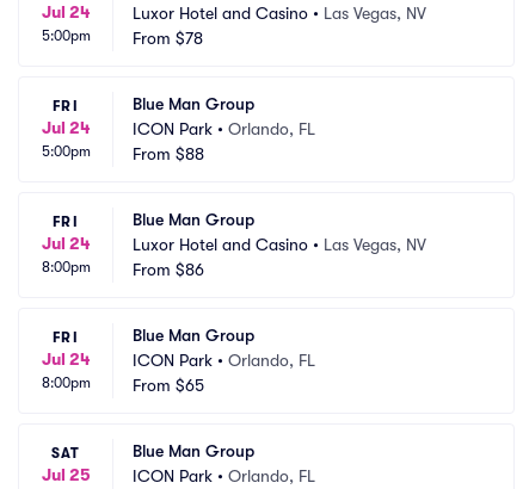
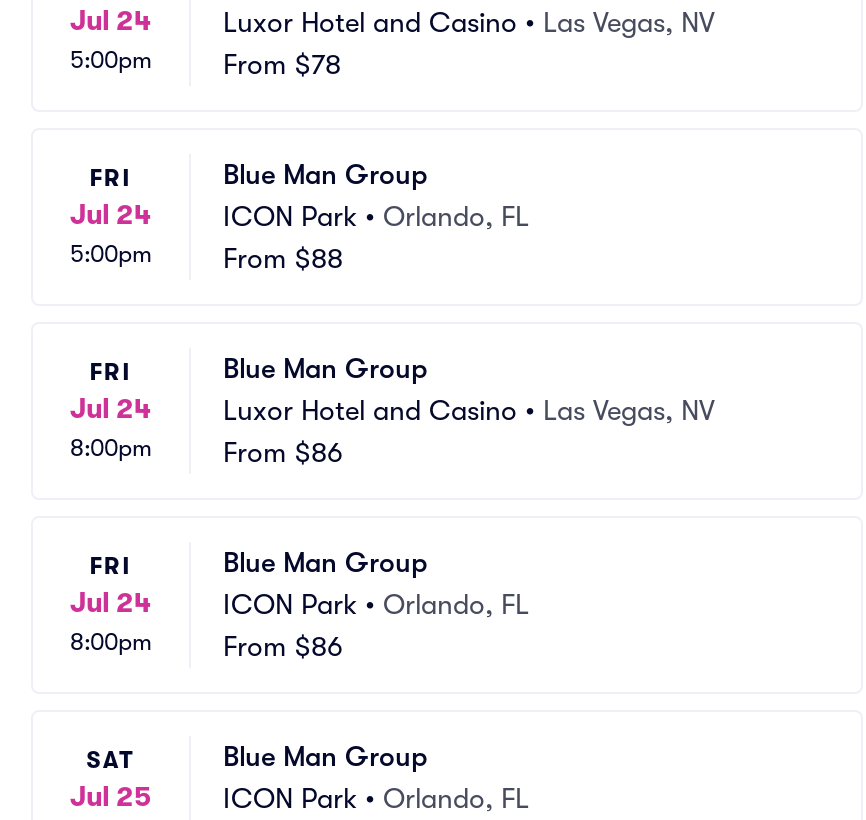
- From $65
+ From $86
